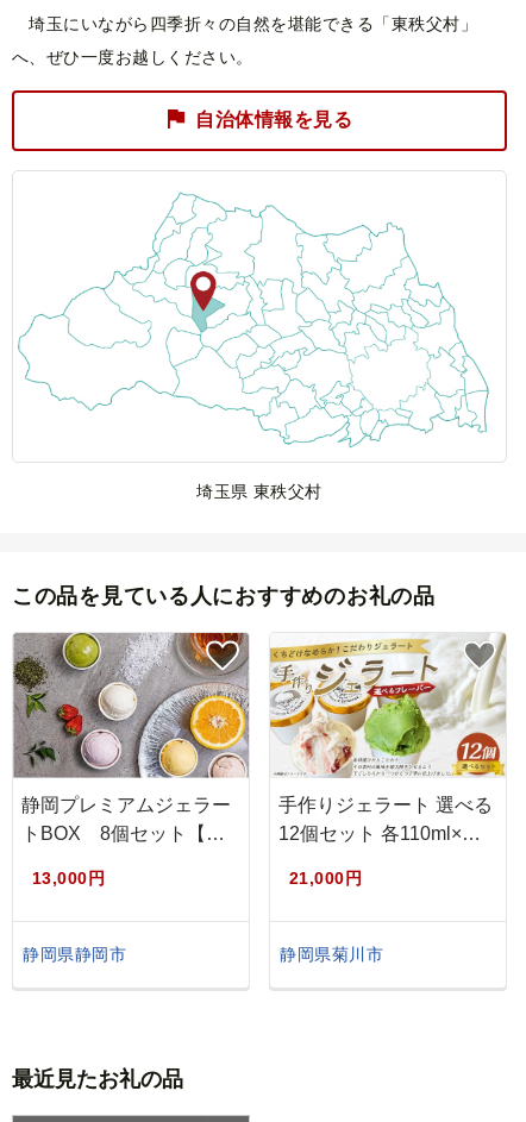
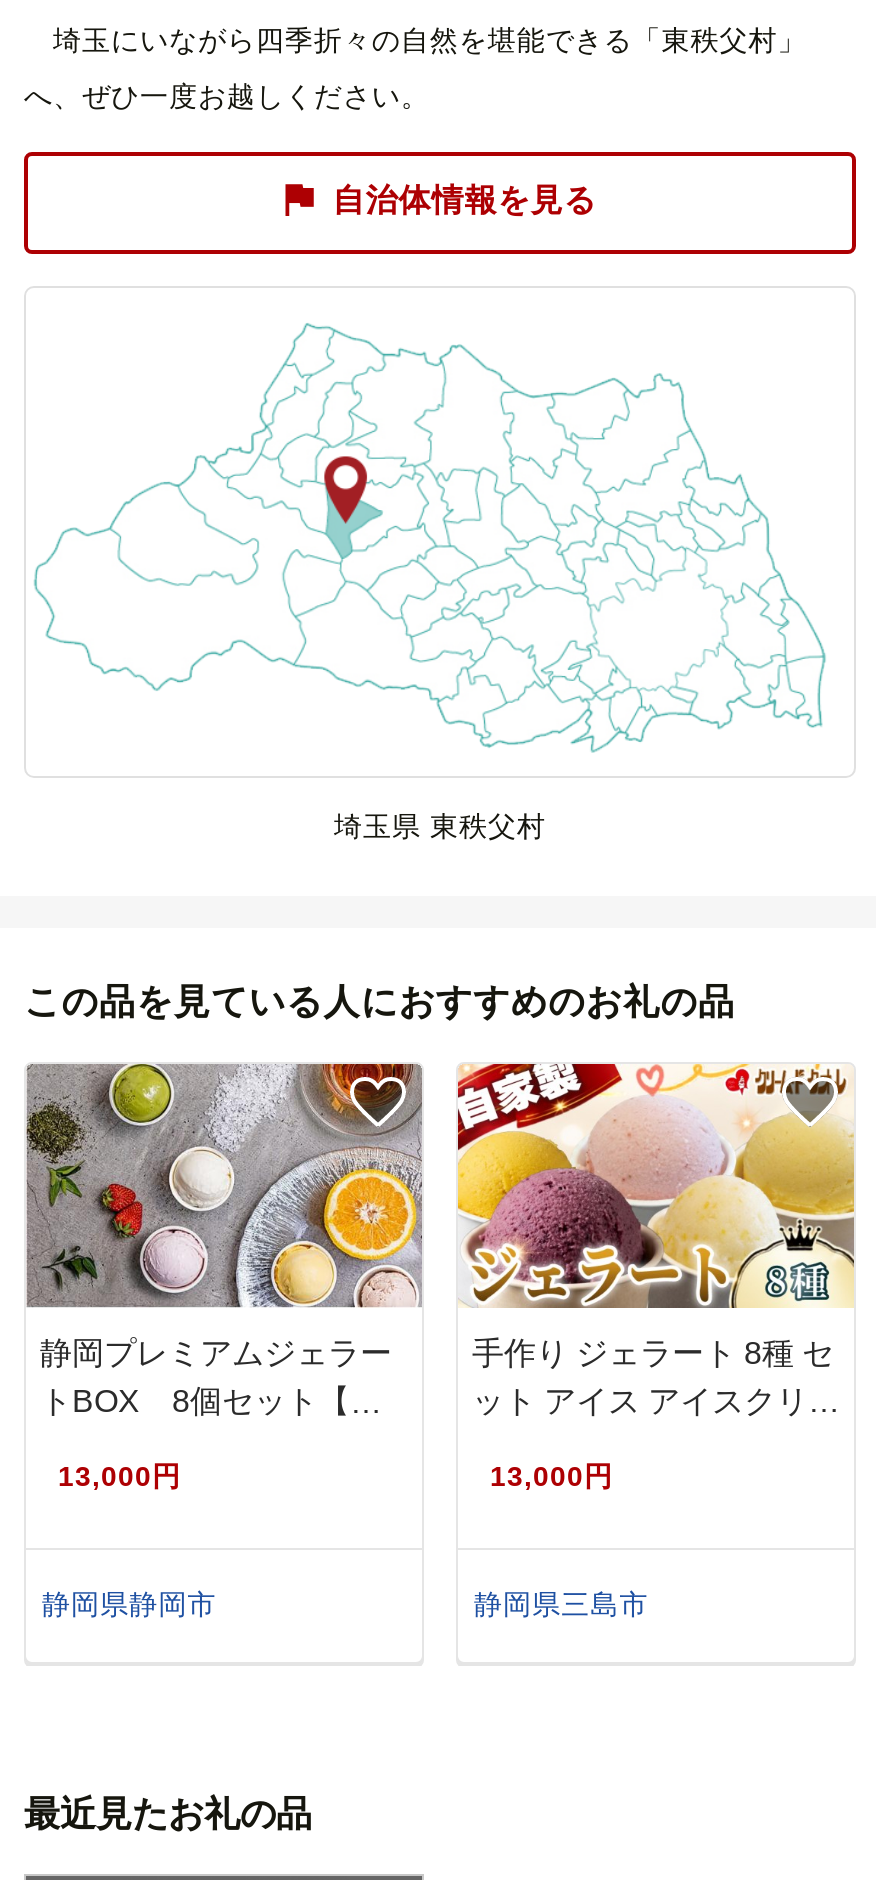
- [image]
- 手作りジェラート 選べる
- 12個セット 各110ml×…
+ [image]
+ 手作り ジェラート 8種 セ
+ ット アイス アイスクリ…

- 21,000円
+ 13,000円

- 静岡県菊川市
+ 静岡県三島市
